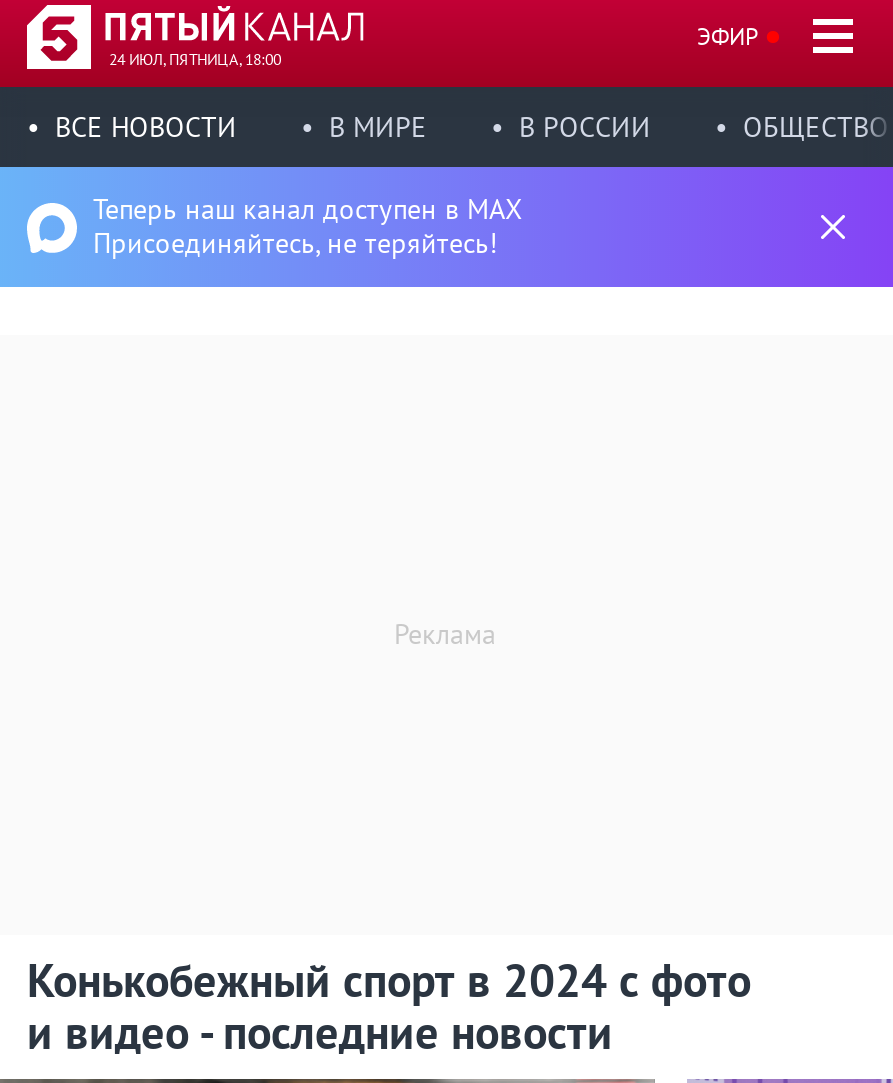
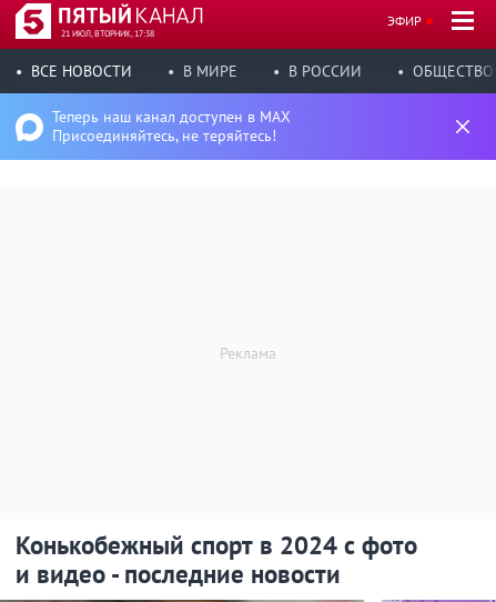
- 24 ИЮЛ, ПЯТНИЦА, 18:00
+ 21 ИЮЛ, ВТОРНИК, 17:38
